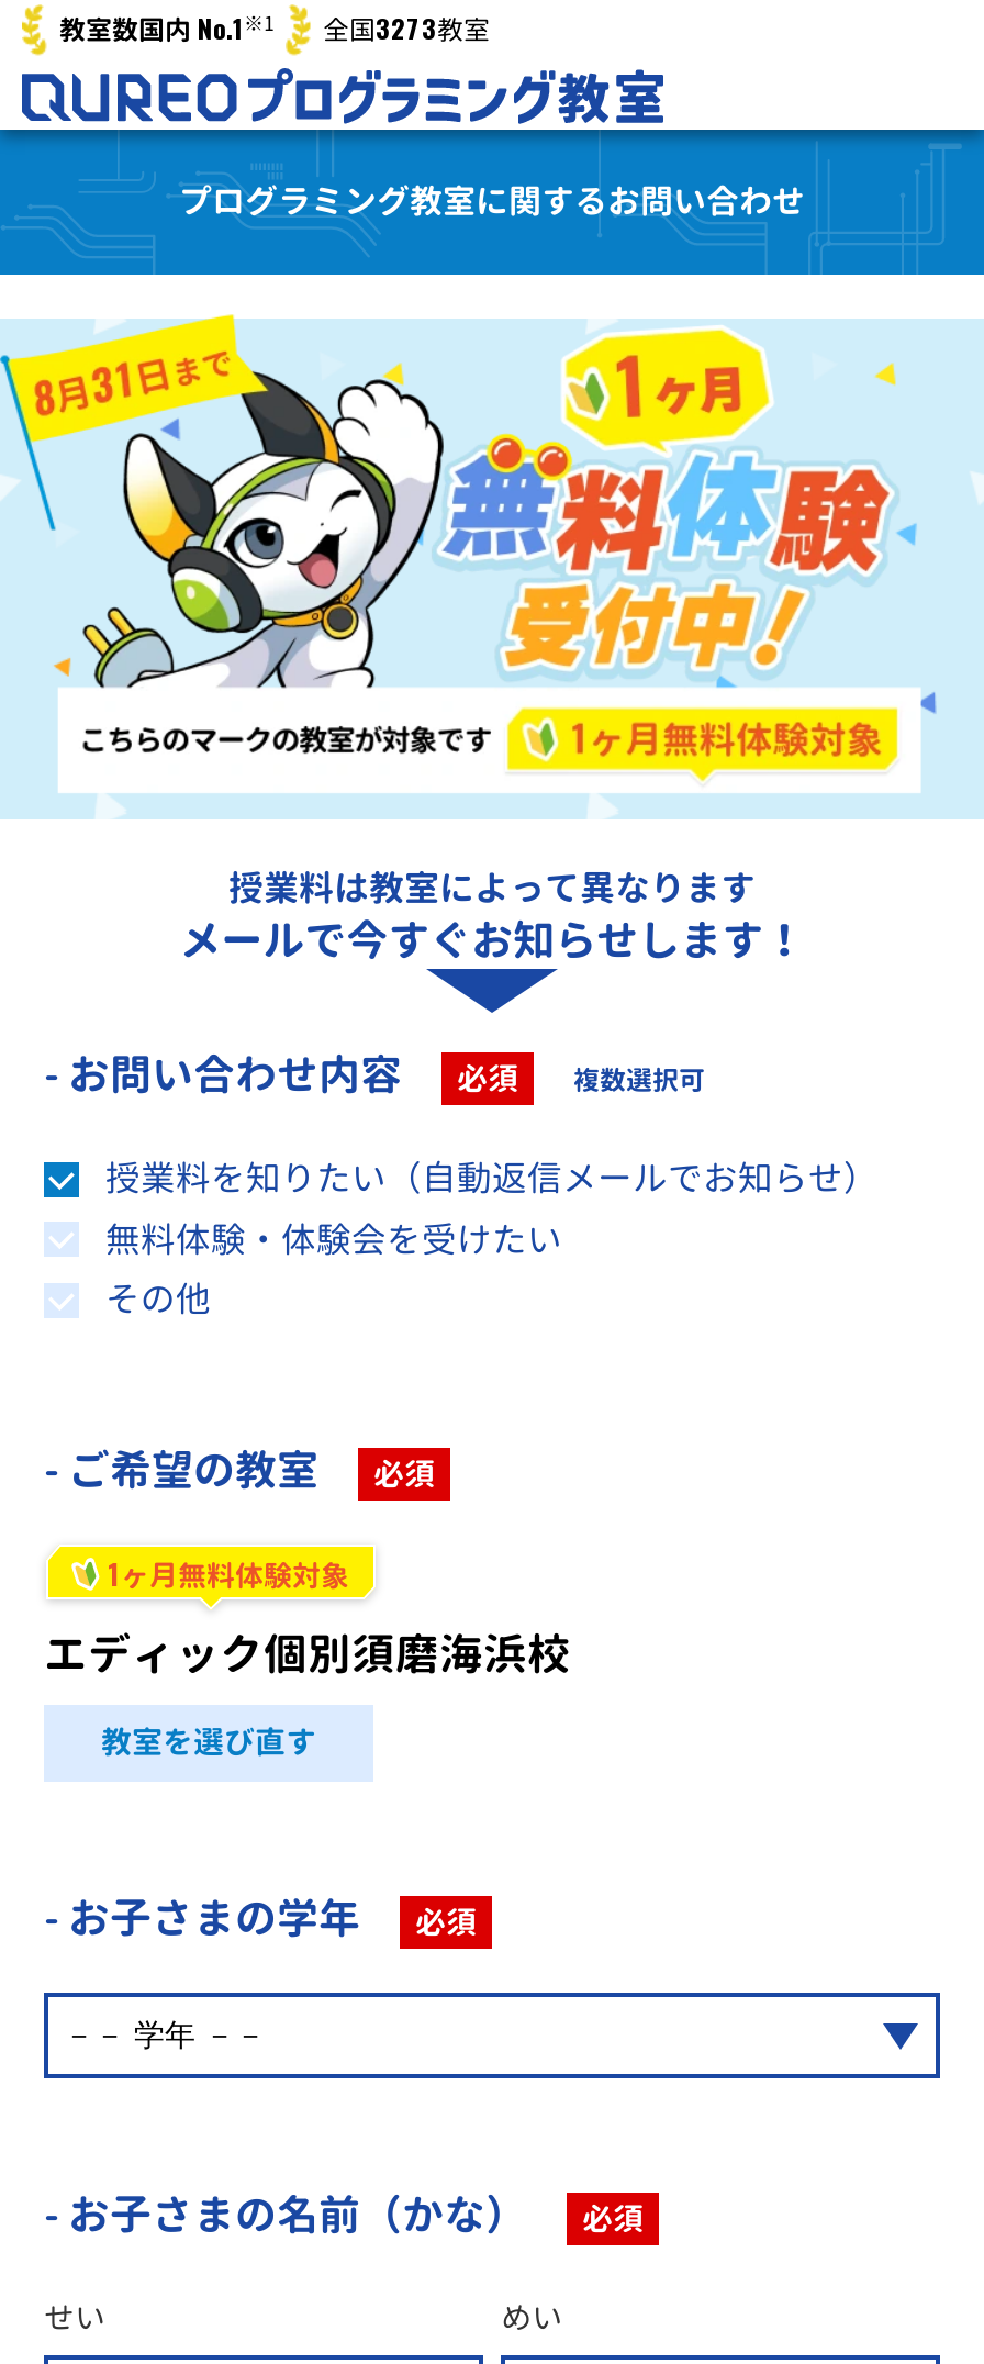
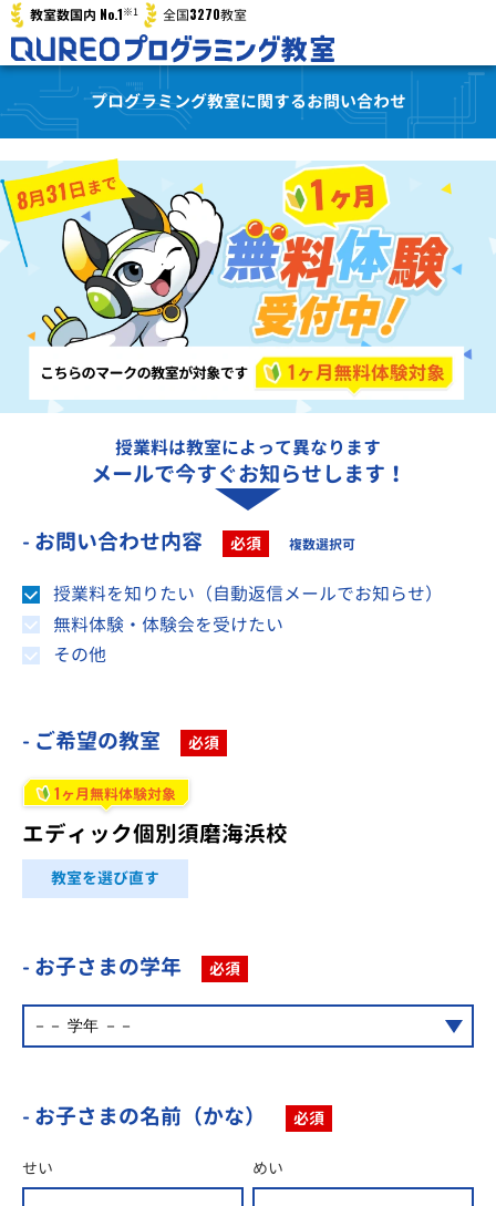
- 教室数国内 No.1※1 全国3273教室
+ 教室数国内 No.1※1 全国3270教室
